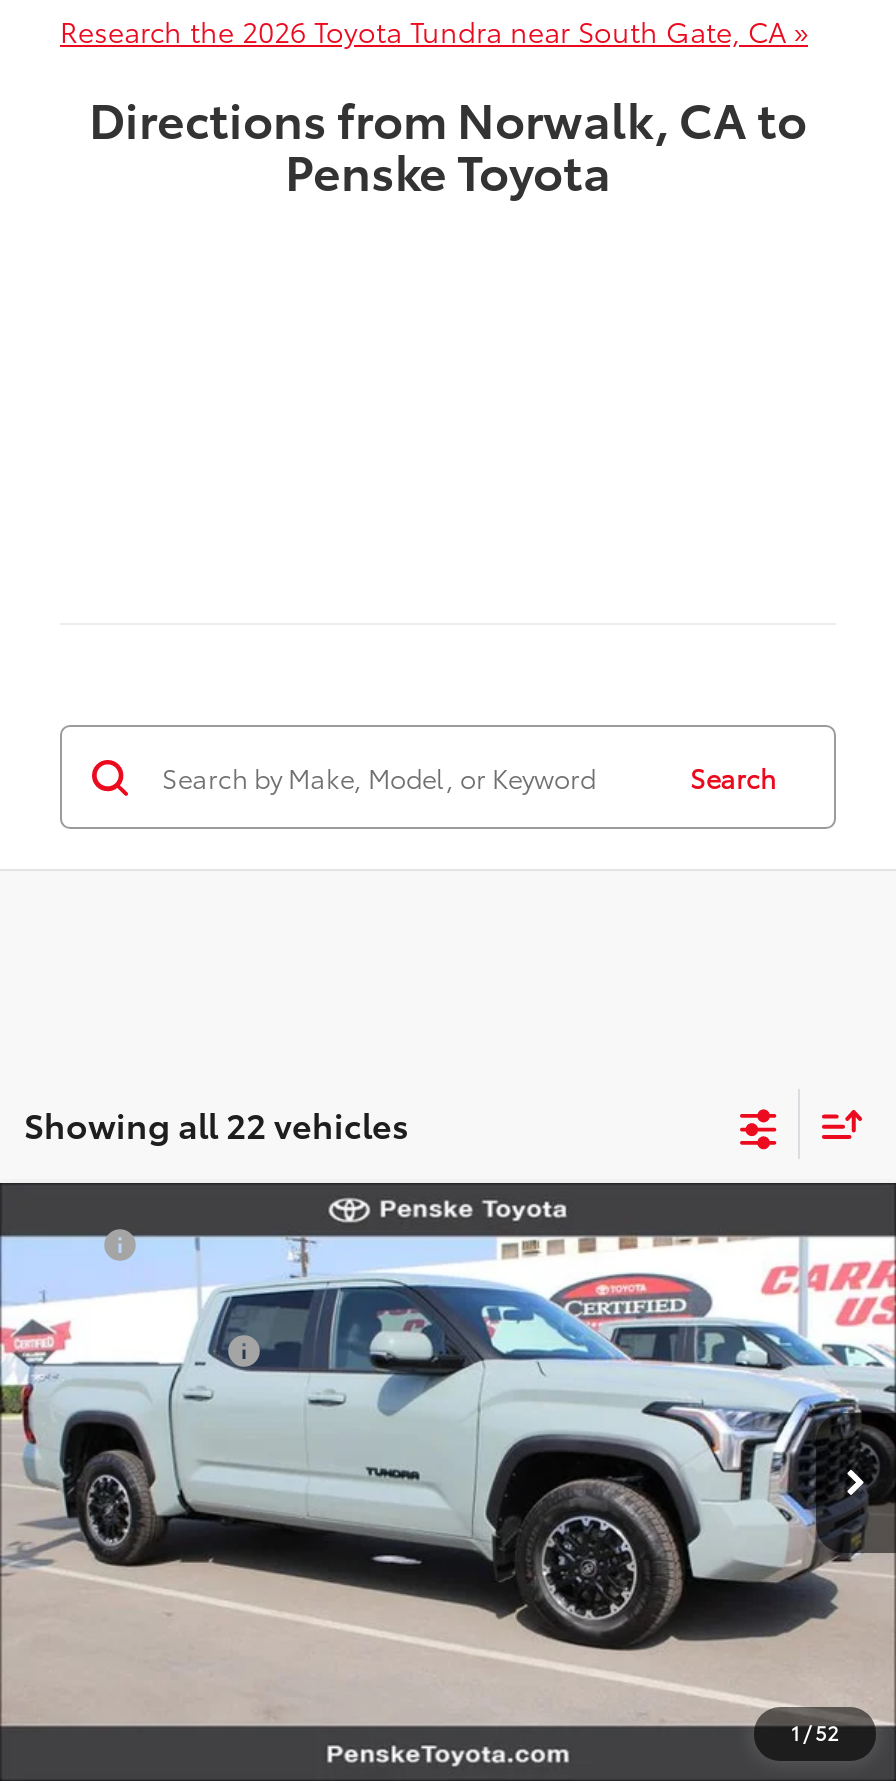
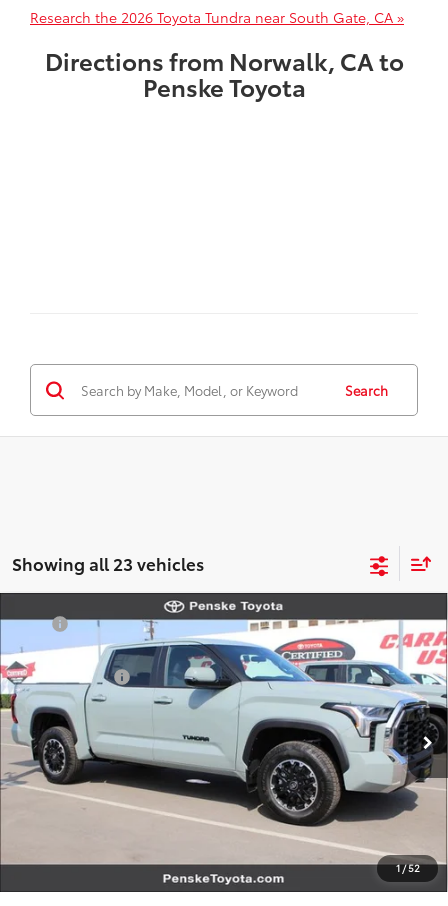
- Showing all 22 vehicles
+ Showing all 23 vehicles
